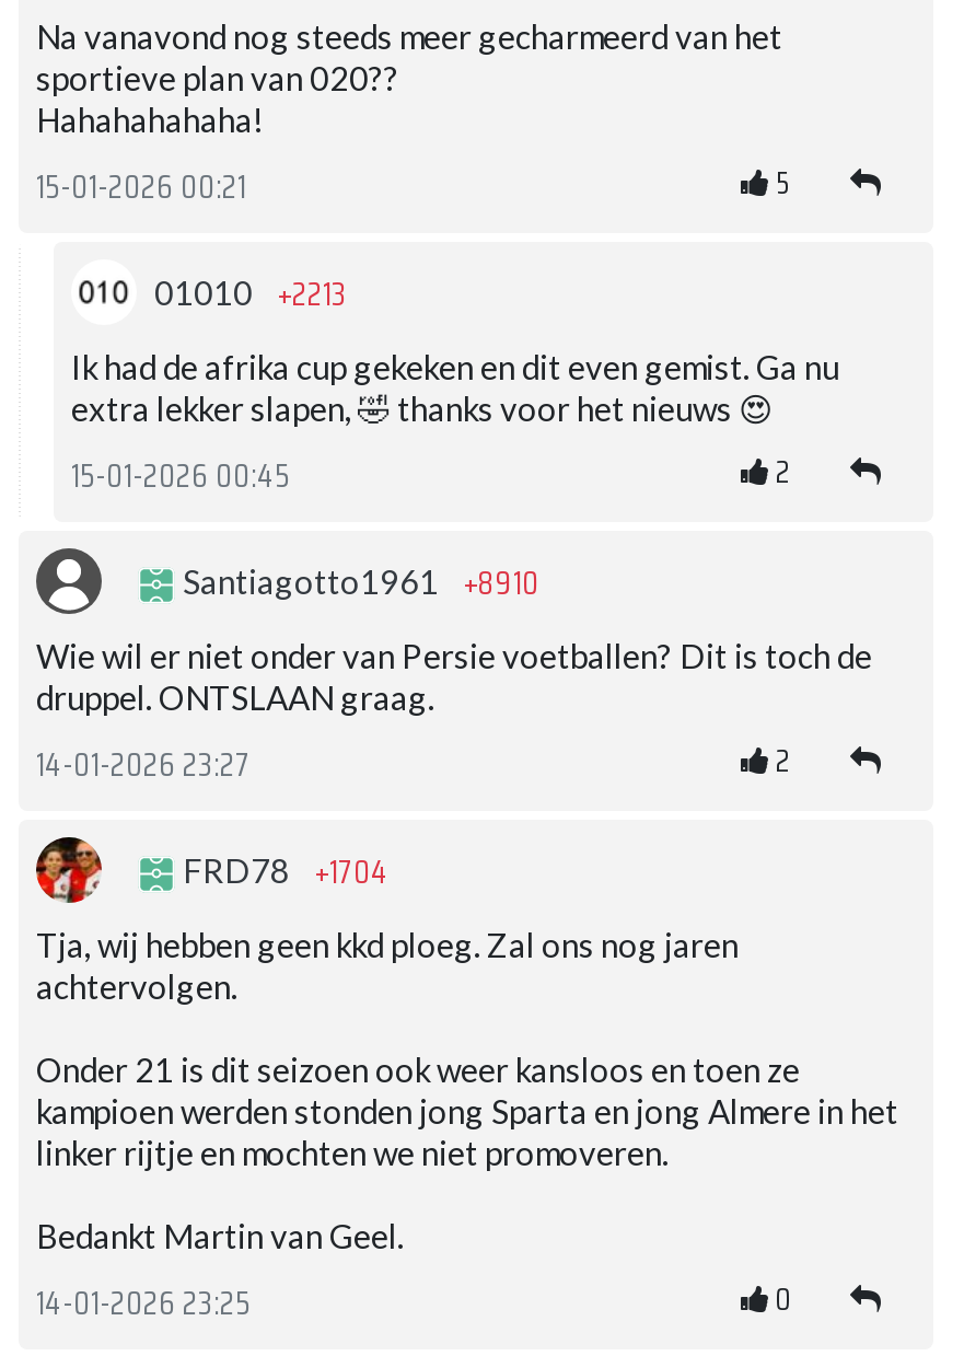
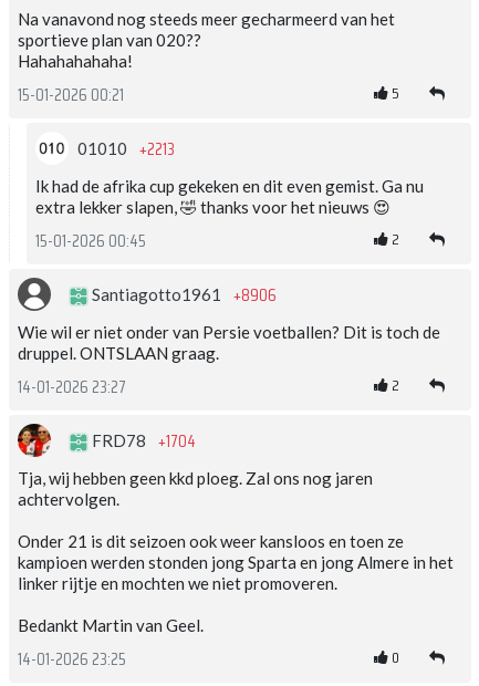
- Santiagotto1961 +8910
+ Santiagotto1961 +8906
